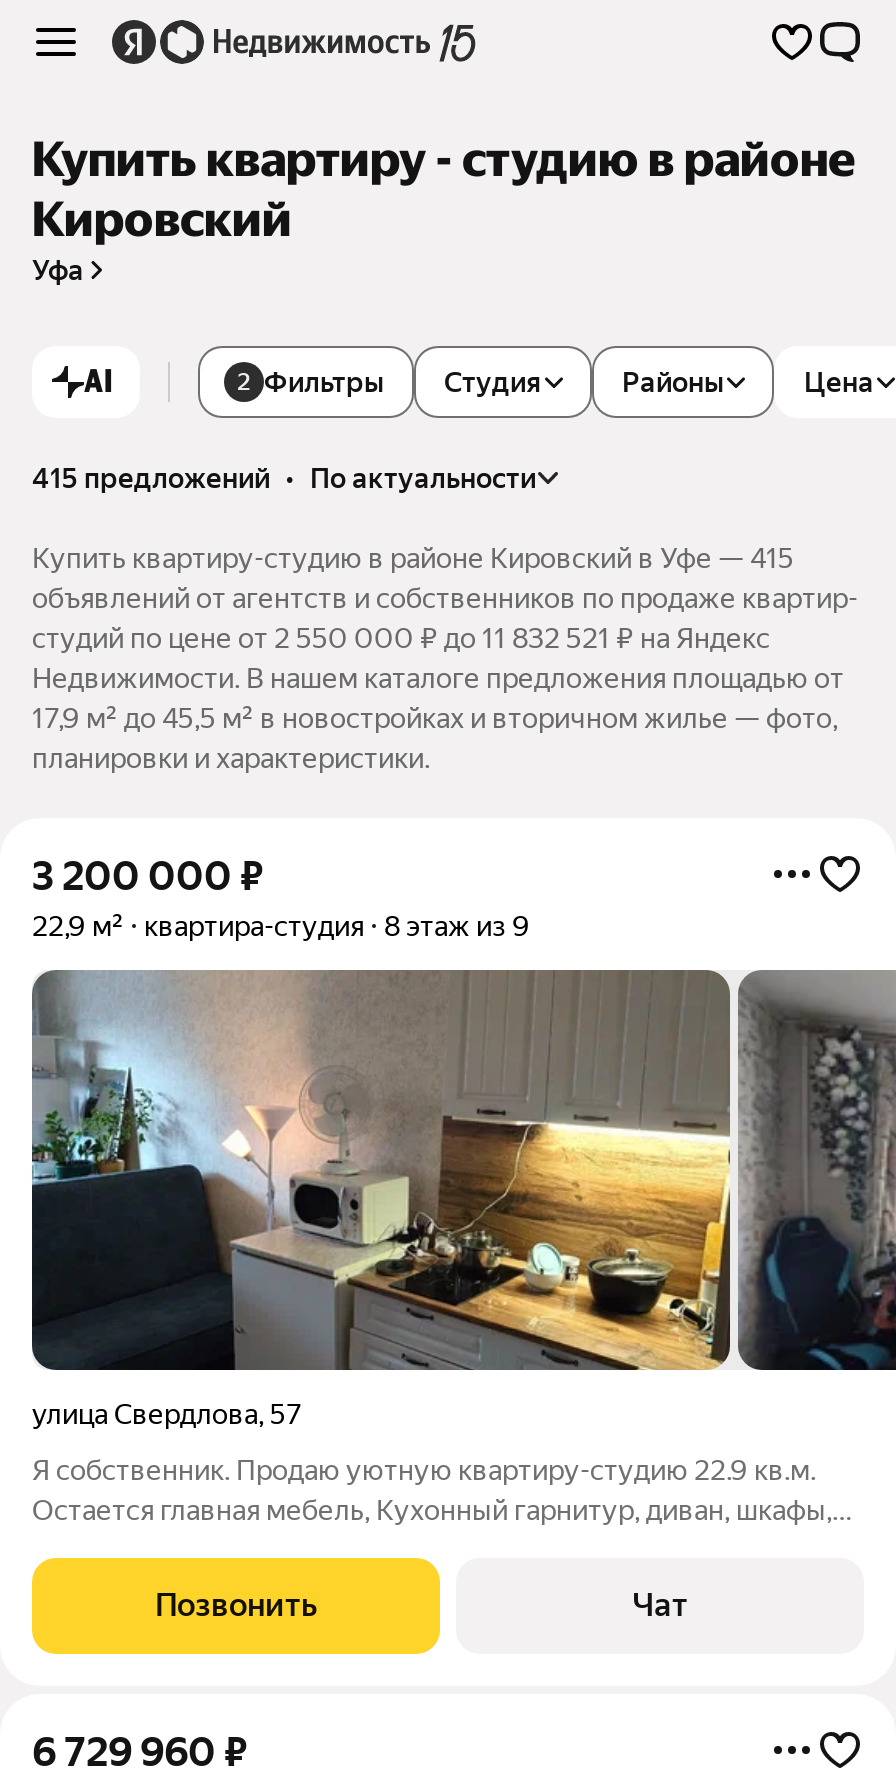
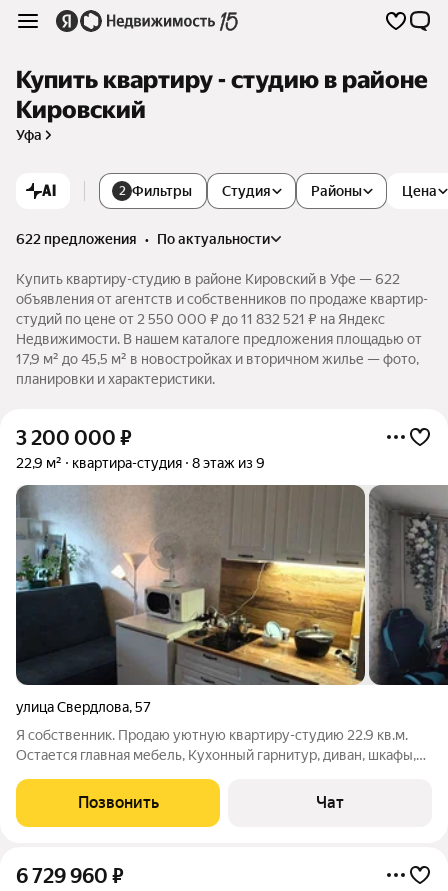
- 415 предложений • по актуальности
+ 622 предложения • по актуальности

- Купить квартиру-студию в районе Кировский в Уфе — 415
+ Купить квартиру-студию в районе Кировский в Уфе — 622

- объявлений от агентств и собственников по продаже квартир-
+ объявления от агентств и собственников по продаже квартир-
